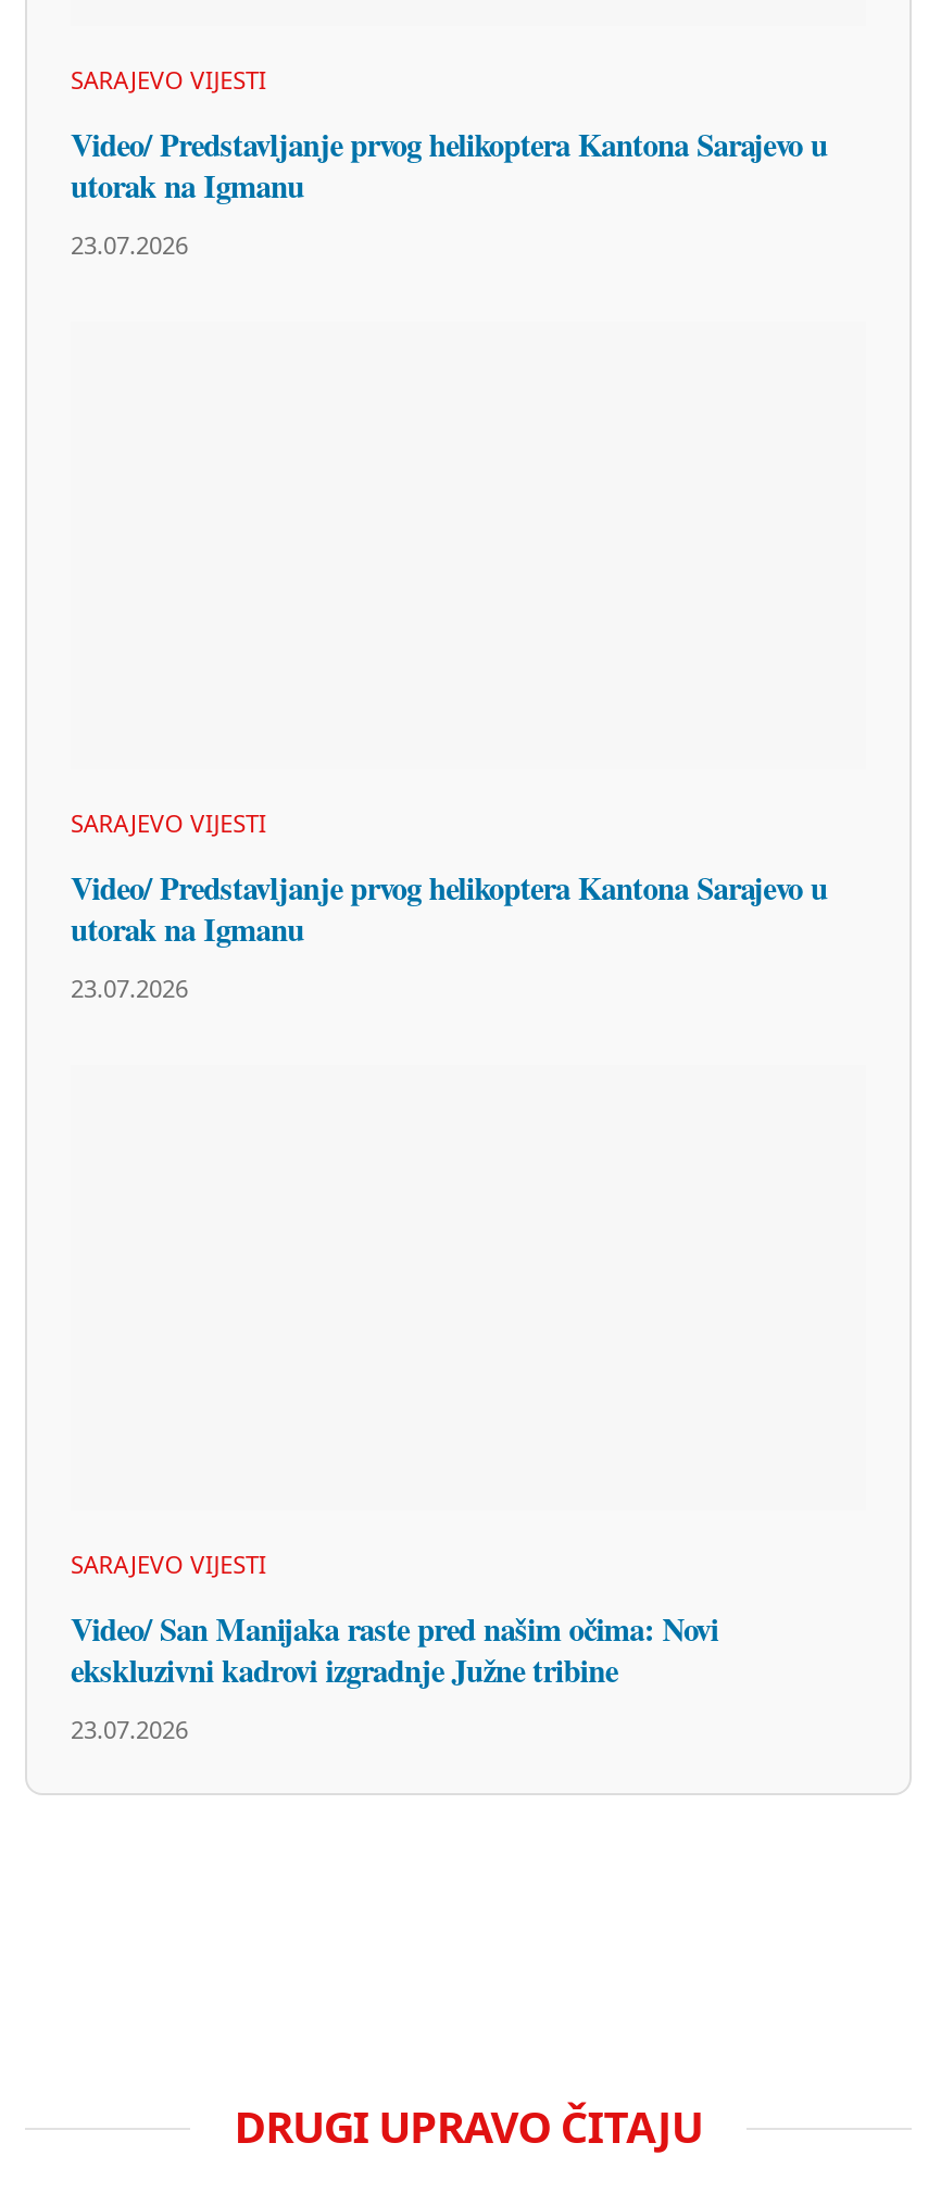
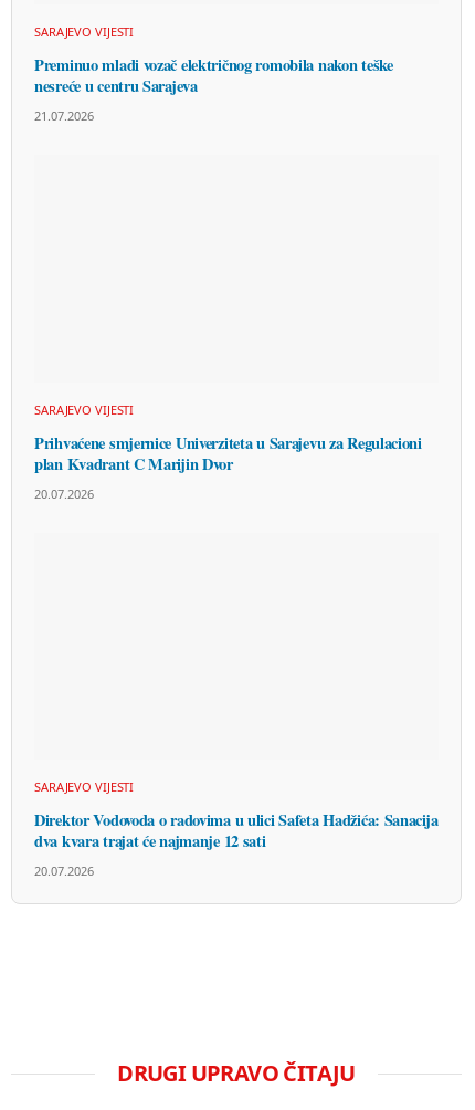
- Video/ Predstavljanje prvog helikoptera Kantona Sarajevo u
- utorak na Igmanu
- 23.07.2026
+ Preminuo mladi vozač električnog romobila nakon teške
+ nesreće u centru Sarajeva
+ 21.07.2026

- Video/ Predstavljanje prvog helikoptera Kantona Sarajevo u
- utorak na Igmanu
- 23.07.2026
+ Prihvaćene smjernice Univerziteta u Sarajevu za Regulacioni
+ plan Kvadrant C Marijin Dvor
+ 20.07.2026

- Video/ San Manijaka raste pred našim očima: Novi
- ekskluzivni kadrovi izgradnje Južne tribine
- 23.07.2026
+ Direktor Vodovoda o radovima u ulici Safeta Hadžića: Sanacija
+ dva kvara trajat će najmanje 12 sati
+ 20.07.2026
